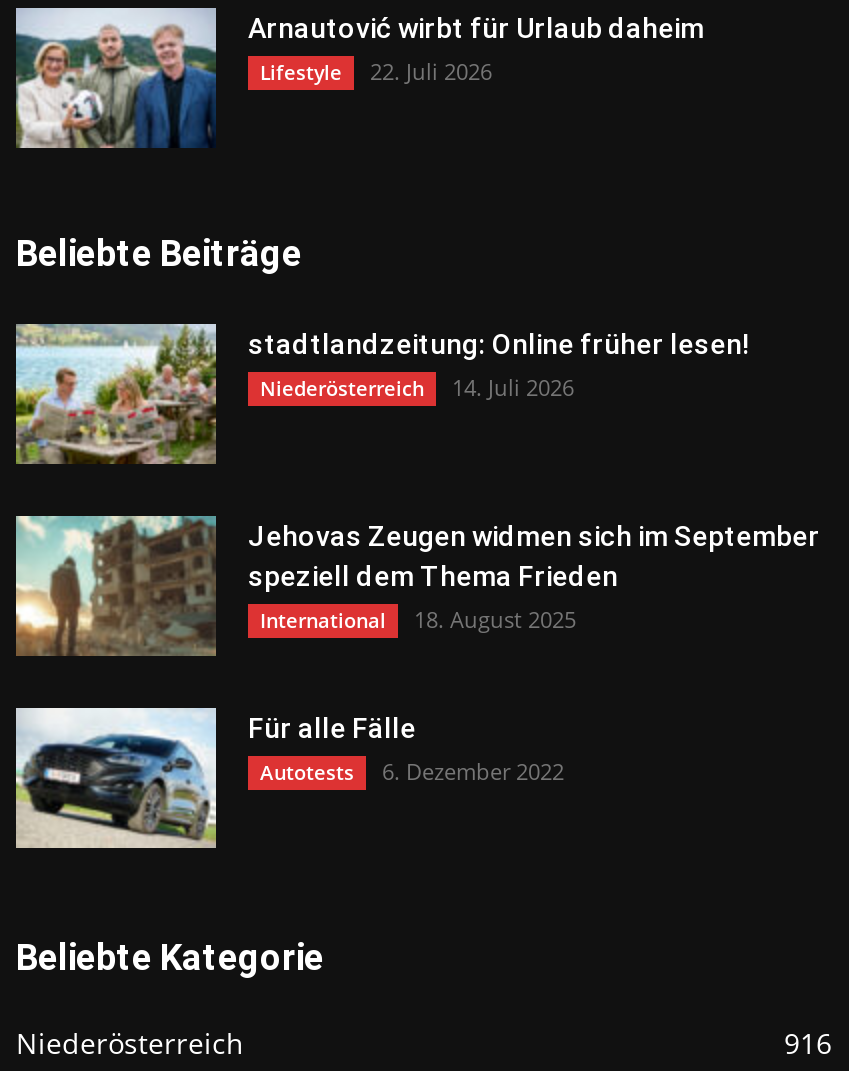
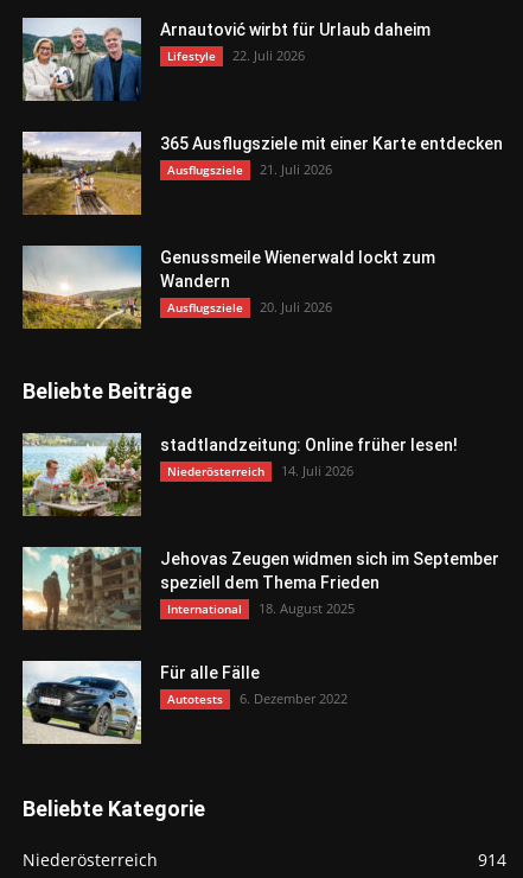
+ [image]
+ 365 Ausflugsziele mit einer Karte entdecken
+ Ausflugsziele
+ 21. Juli 2026

+ [image]
+ Genussmeile Wienerwald lockt zum
+ Wandern
+ Ausflugsziele
+ 20. Juli 2026

- 916
+ 914
